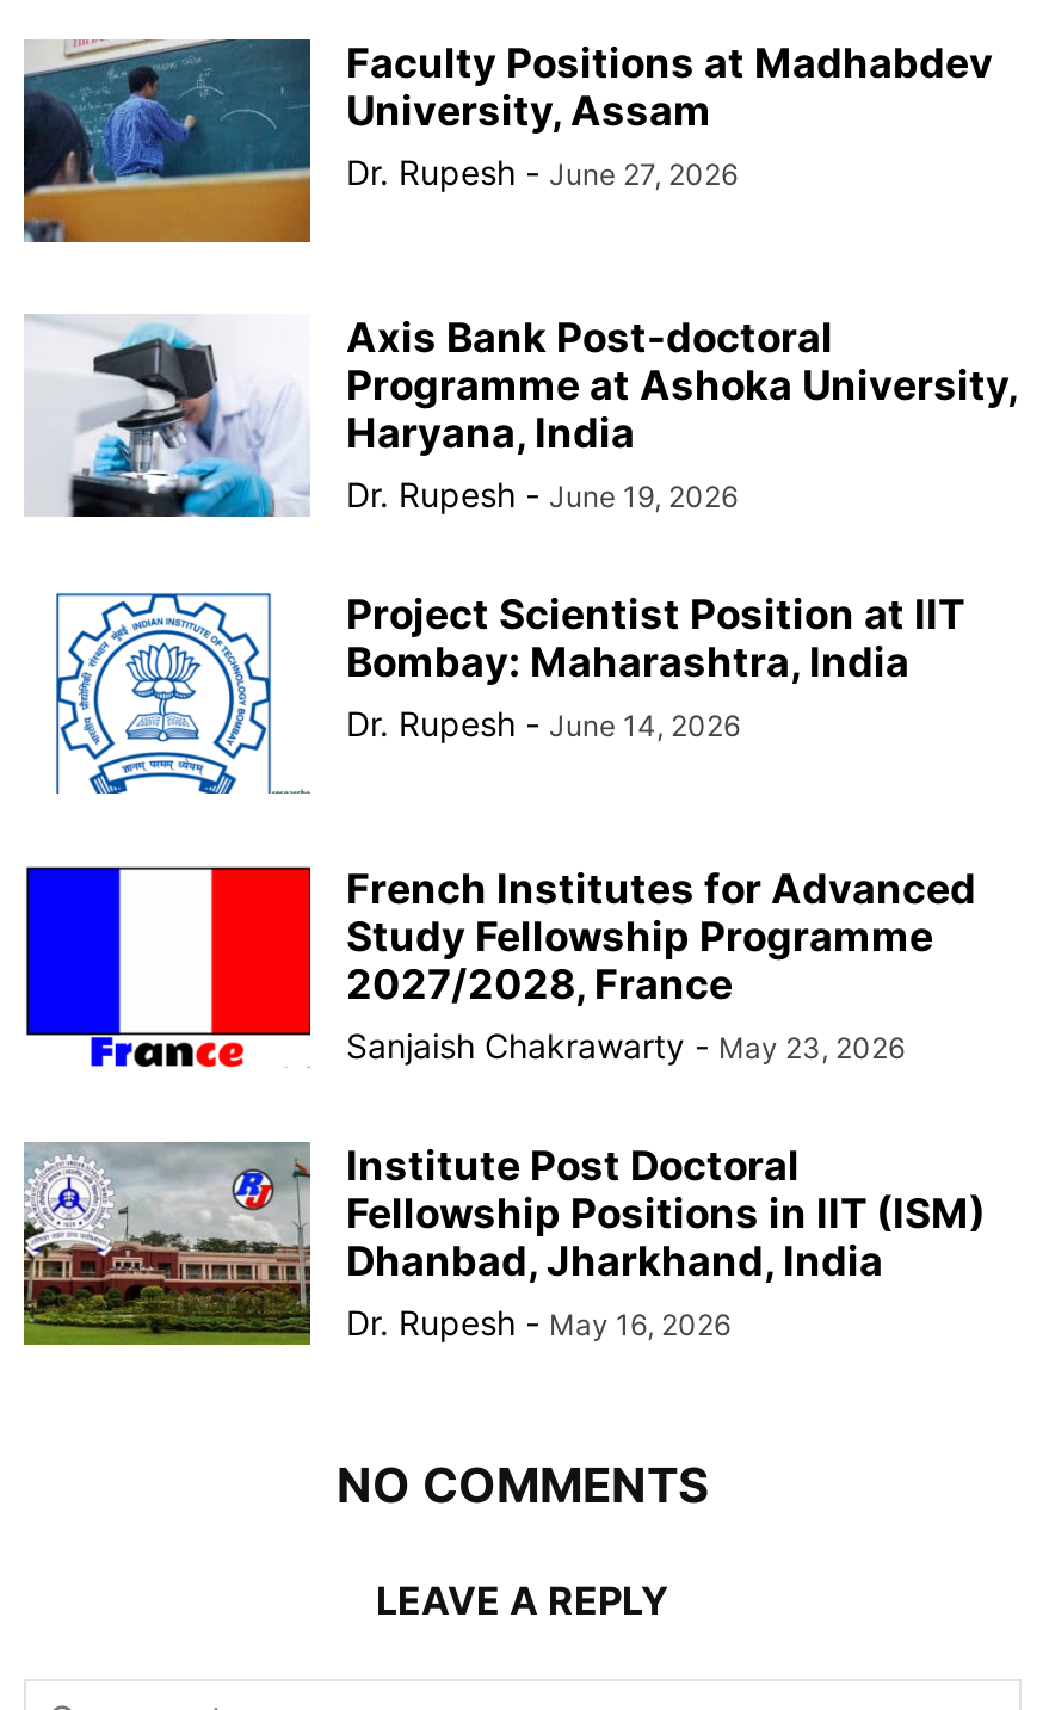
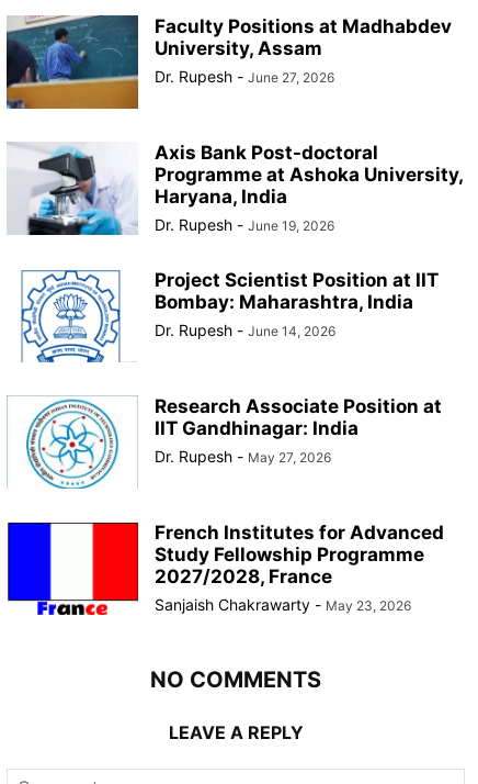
+ [image]
+ Research Associate Position at
+ IIT Gandhinagar: India
+ Dr. Rupesh - May 27, 2026

moved down: French Institutes for Advanced | Study Fellowship Programme | 2027/2028, France | Sanjaish Chakrawarty - May 23, 2026

- [image]
- Institute Post Doctoral
- Fellowship Positions in IIT (ISM)
- Dhanbad, Jharkhand, India
- Dr. Rupesh - May 16, 2026
